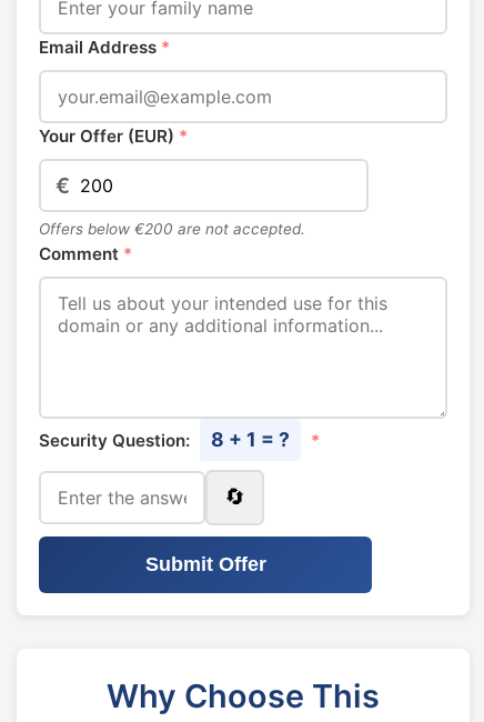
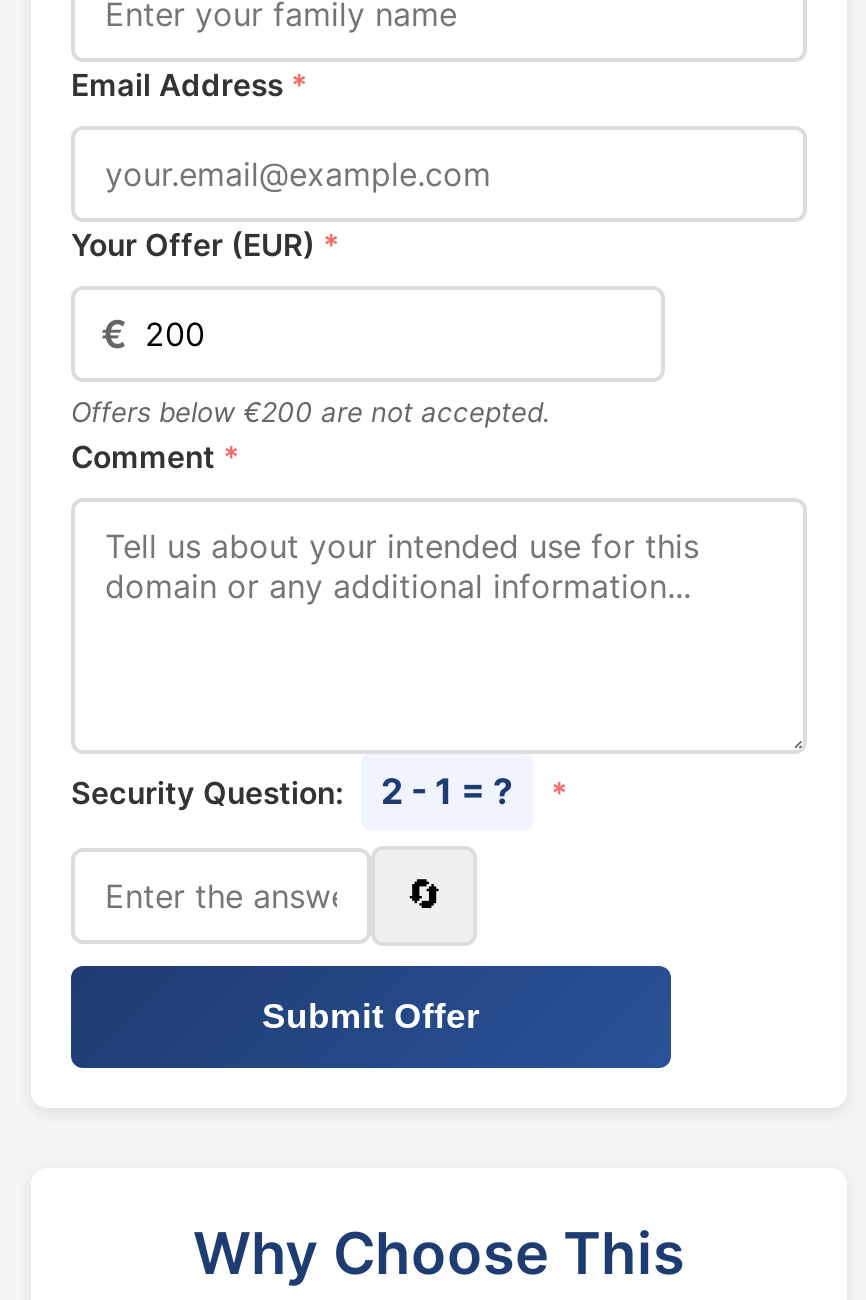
- 8 + 1 = ?
+ 2 - 1 = ?
